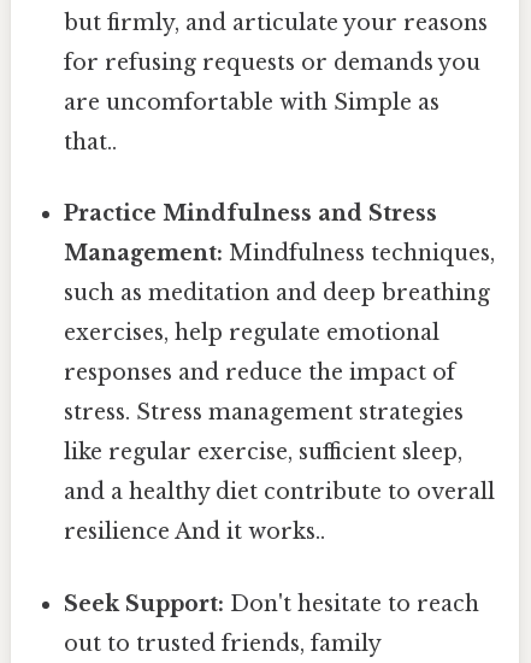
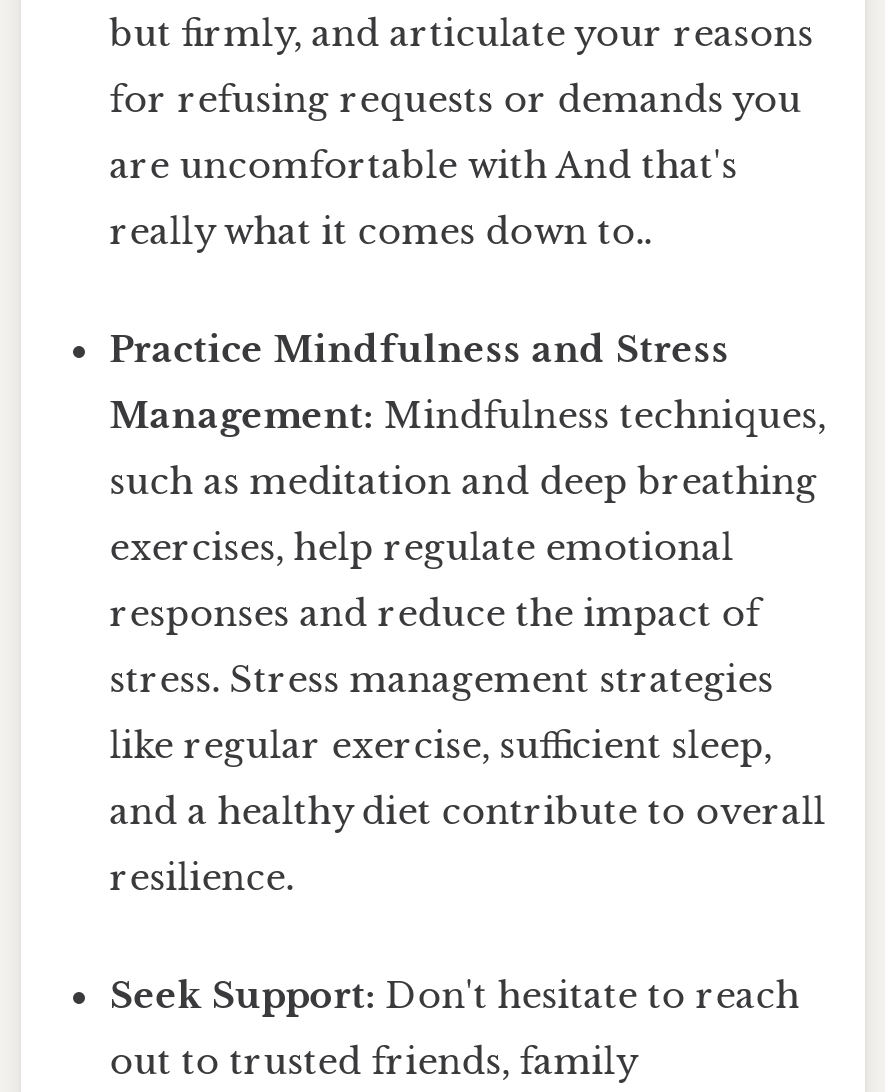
- are uncomfortable with Simple as
+ are uncomfortable with And that's

- that..
+ really what it comes down to..

- resilience And it works..
+ resilience.
